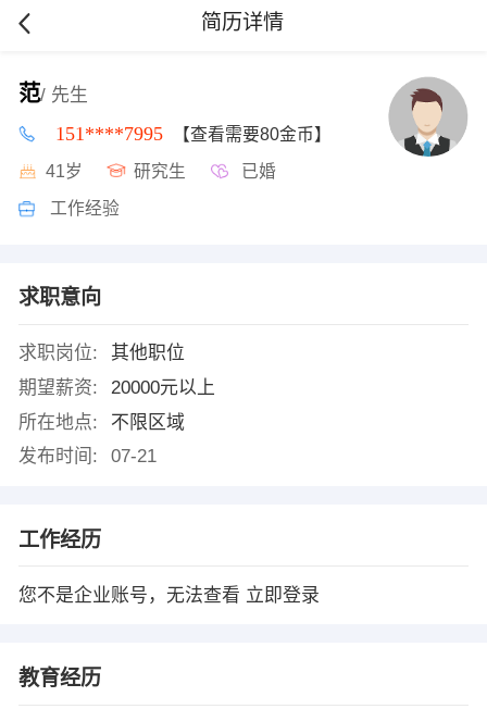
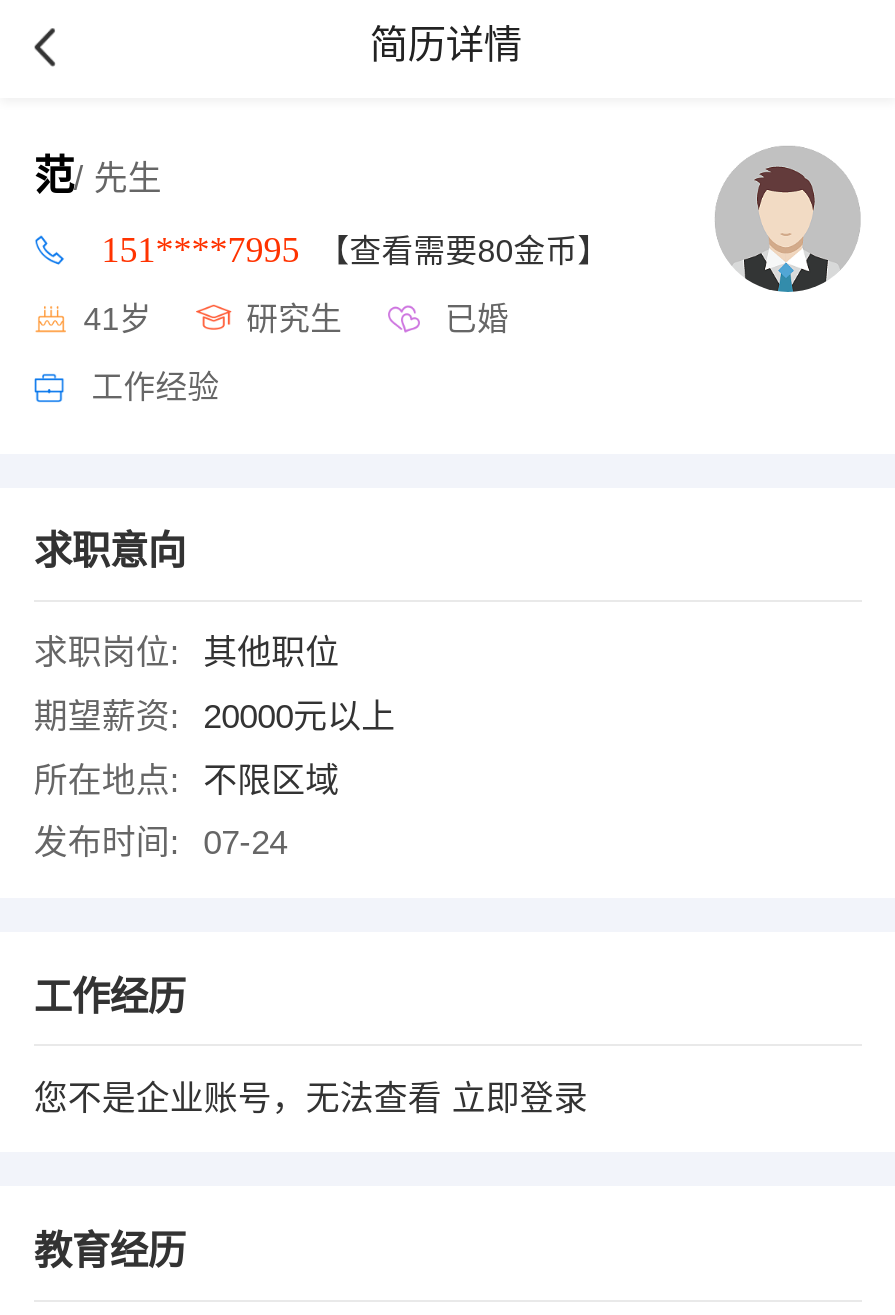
- 发布时间: 07-21
+ 发布时间: 07-24
